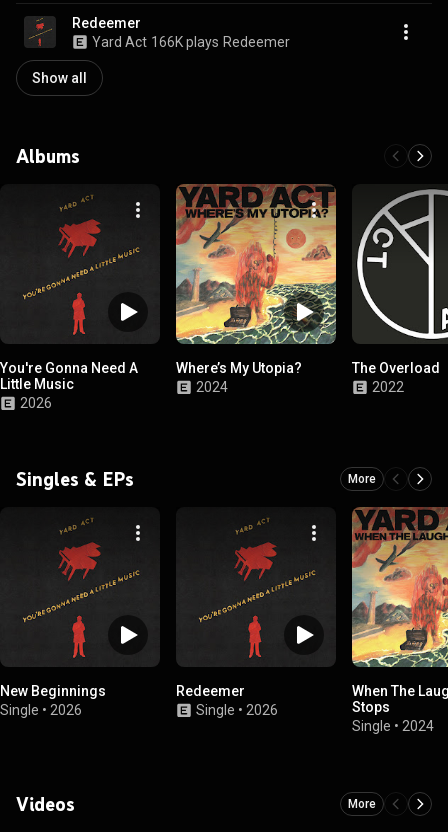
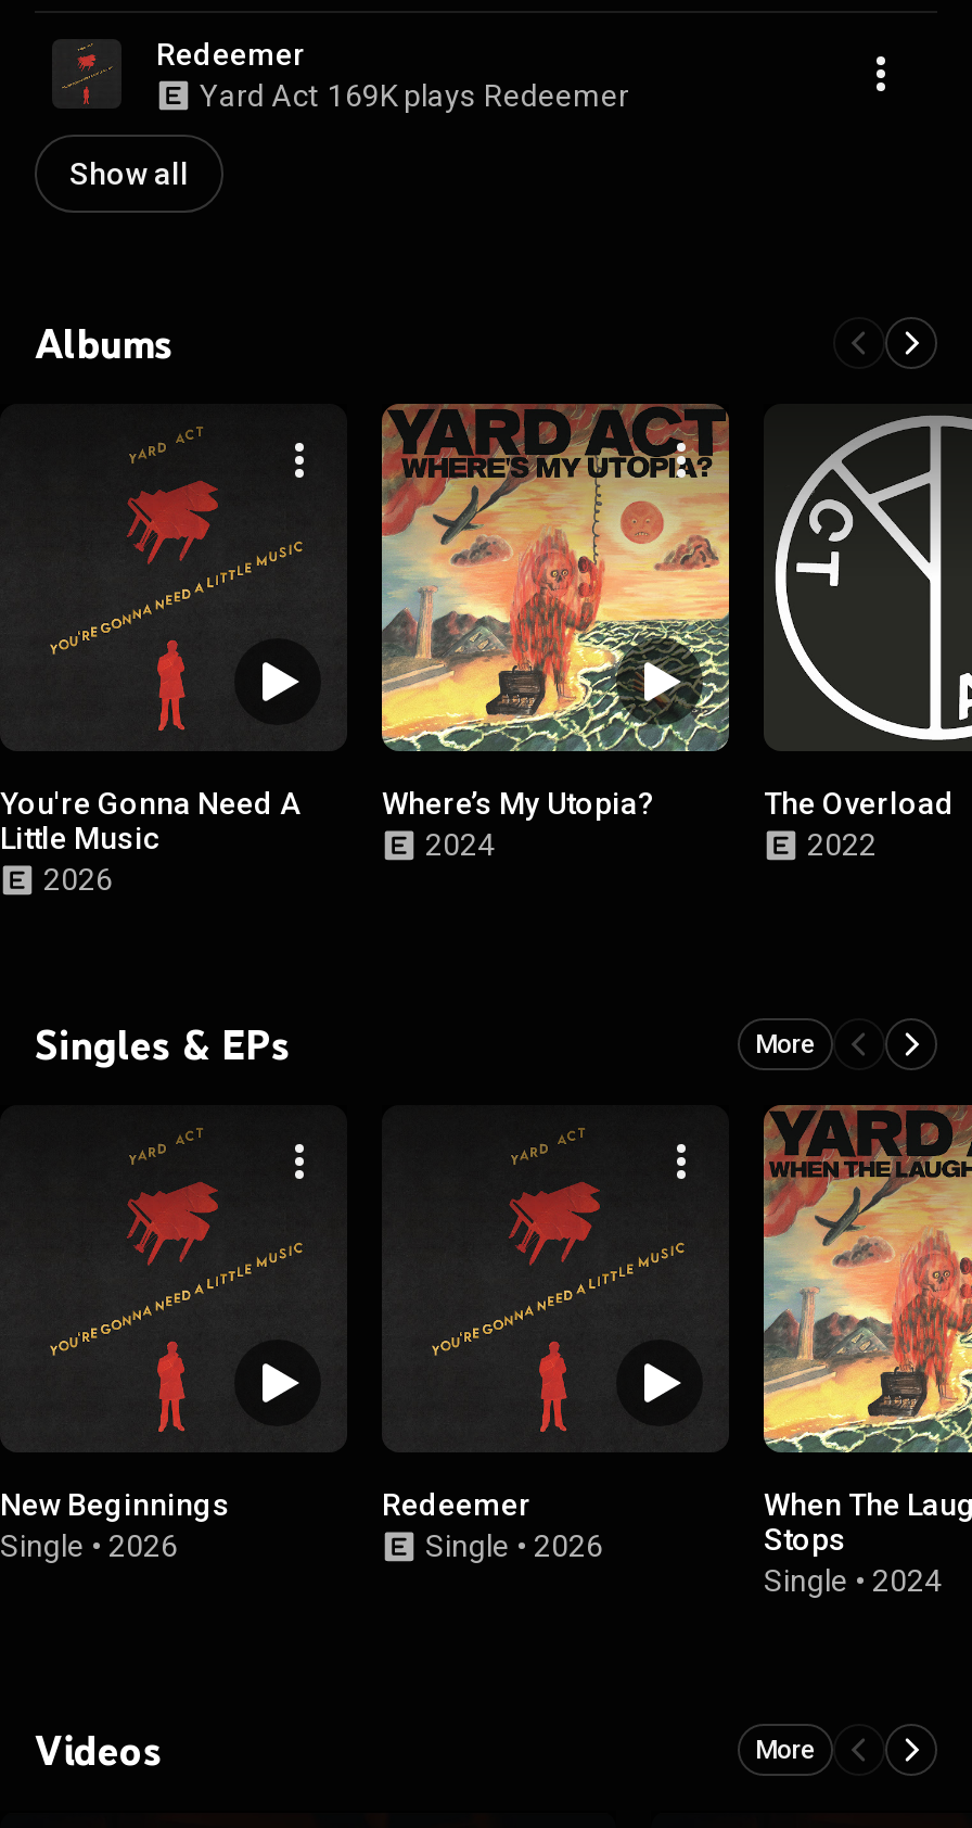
- Yard Act 166K plays Redeemer
+ Yard Act 169K plays Redeemer
